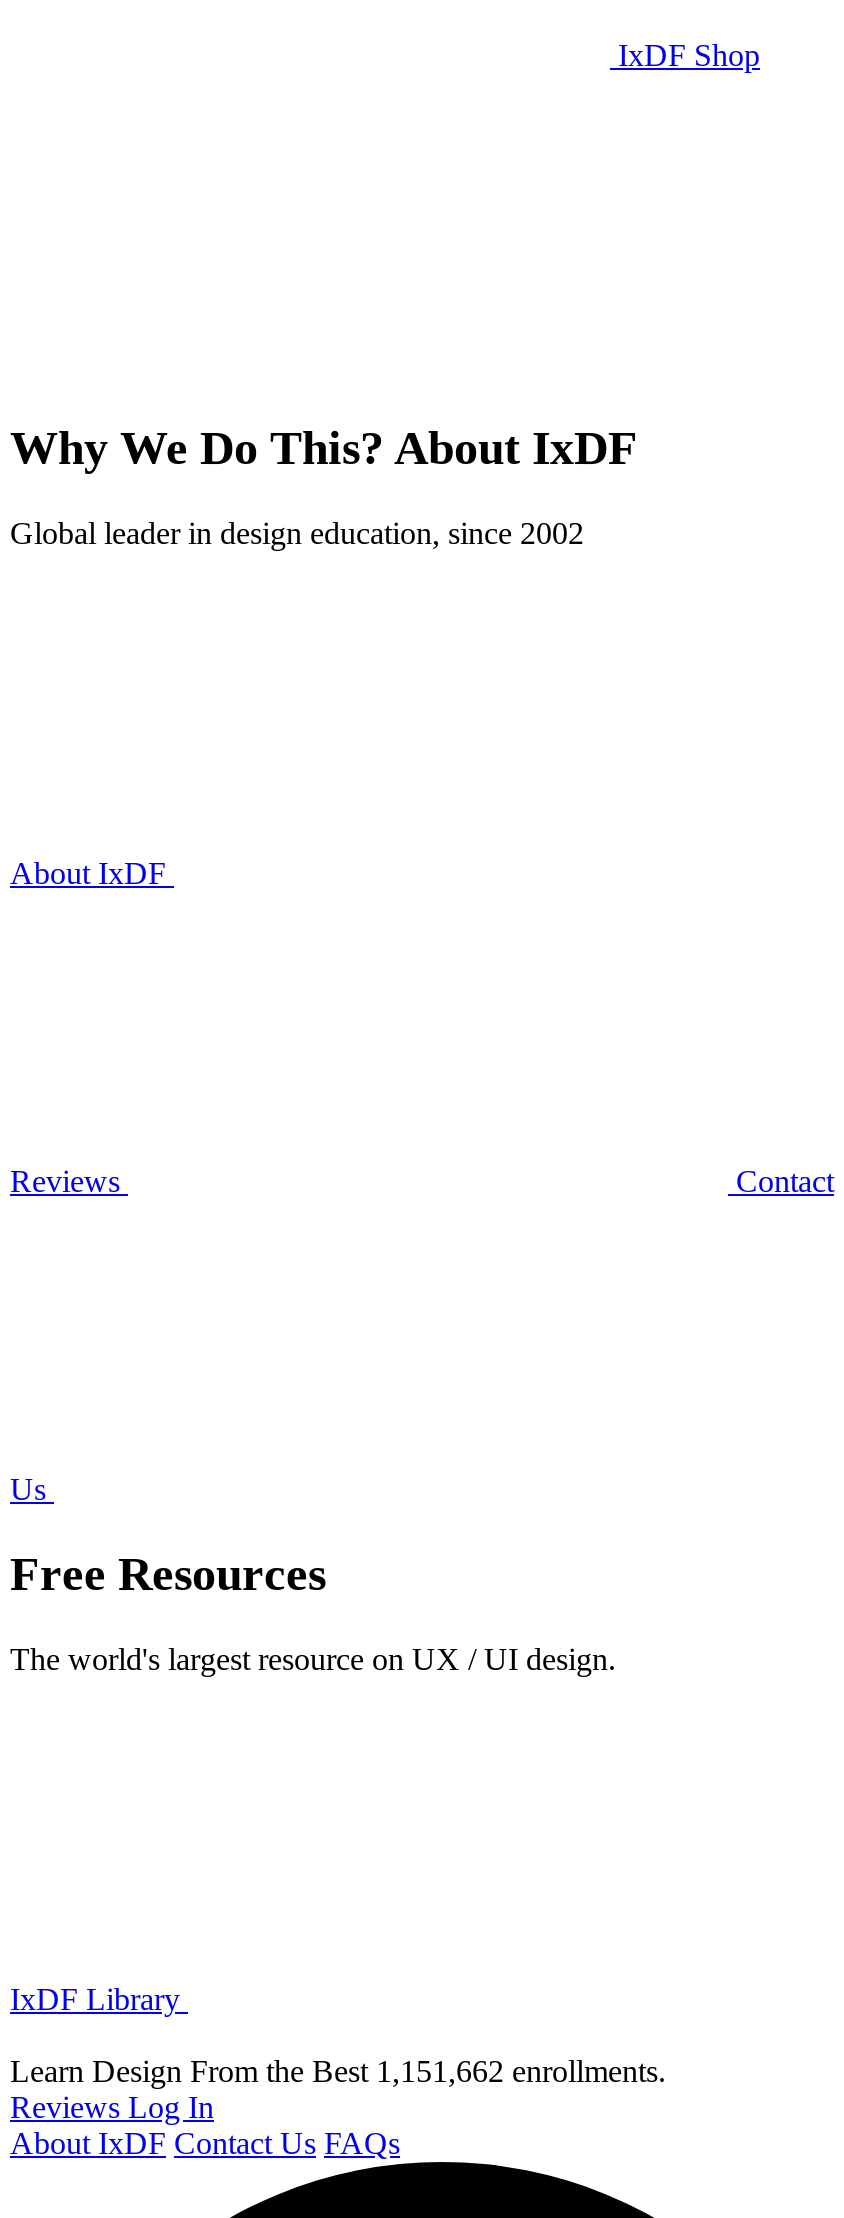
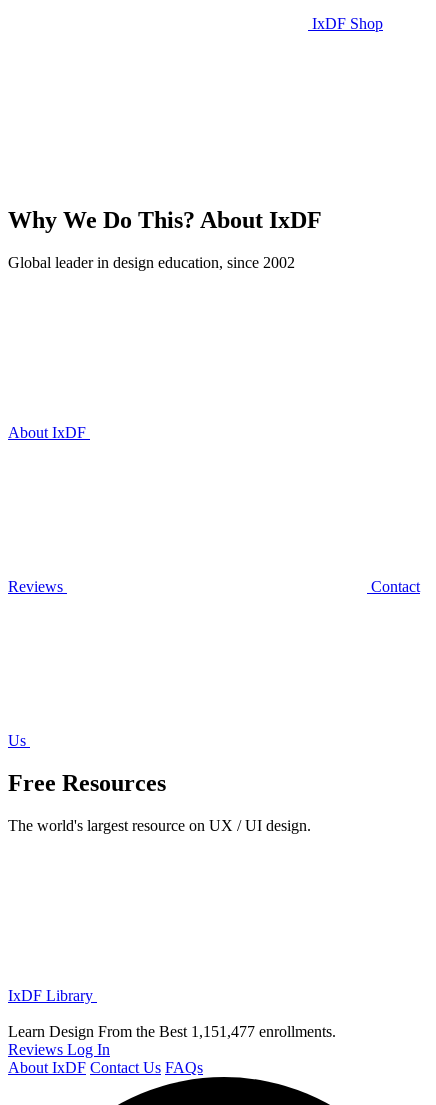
- Learn Design From the Best 1,151,662 enrollments.
+ Learn Design From the Best 1,151,477 enrollments.
